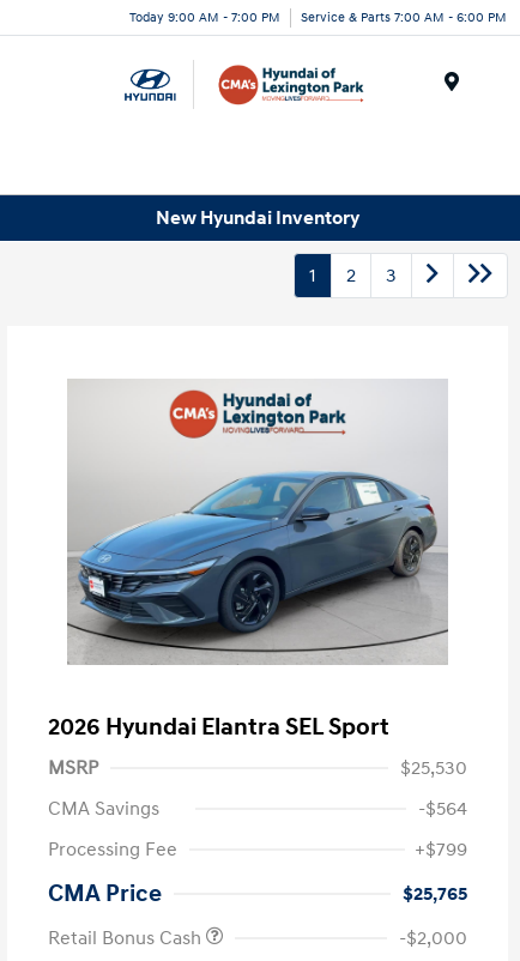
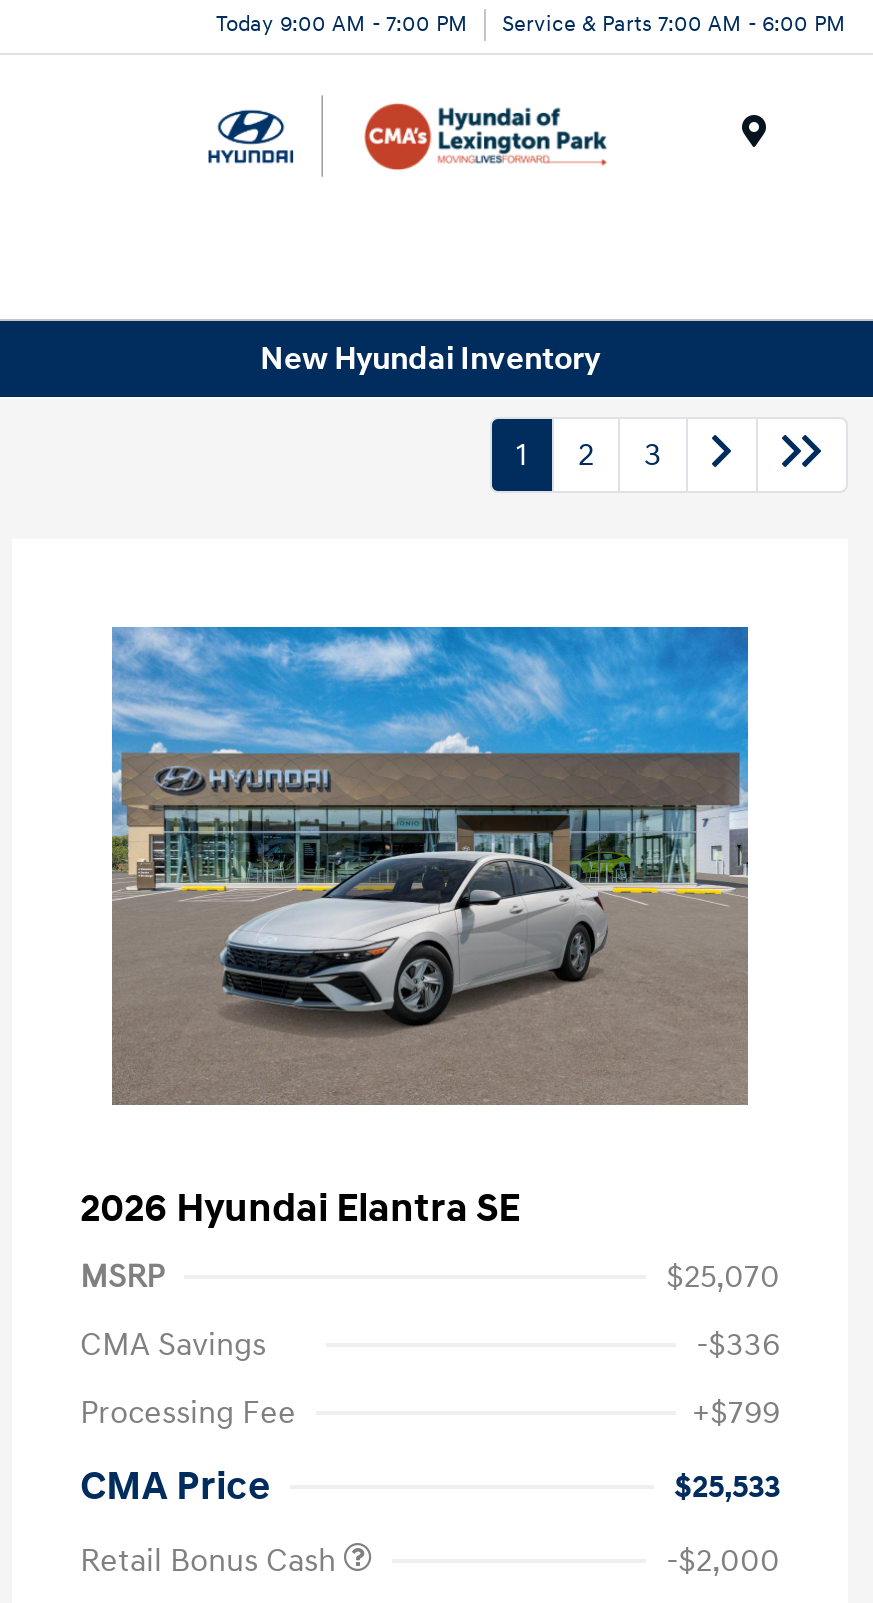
- [image]
+ [image]

- 2026 Hyundai Elantra SEL Sport
+ 2026 Hyundai Elantra SE

- $25,530
+ $25,070

- -$564
+ -$336

- $25,765
+ $25,533
